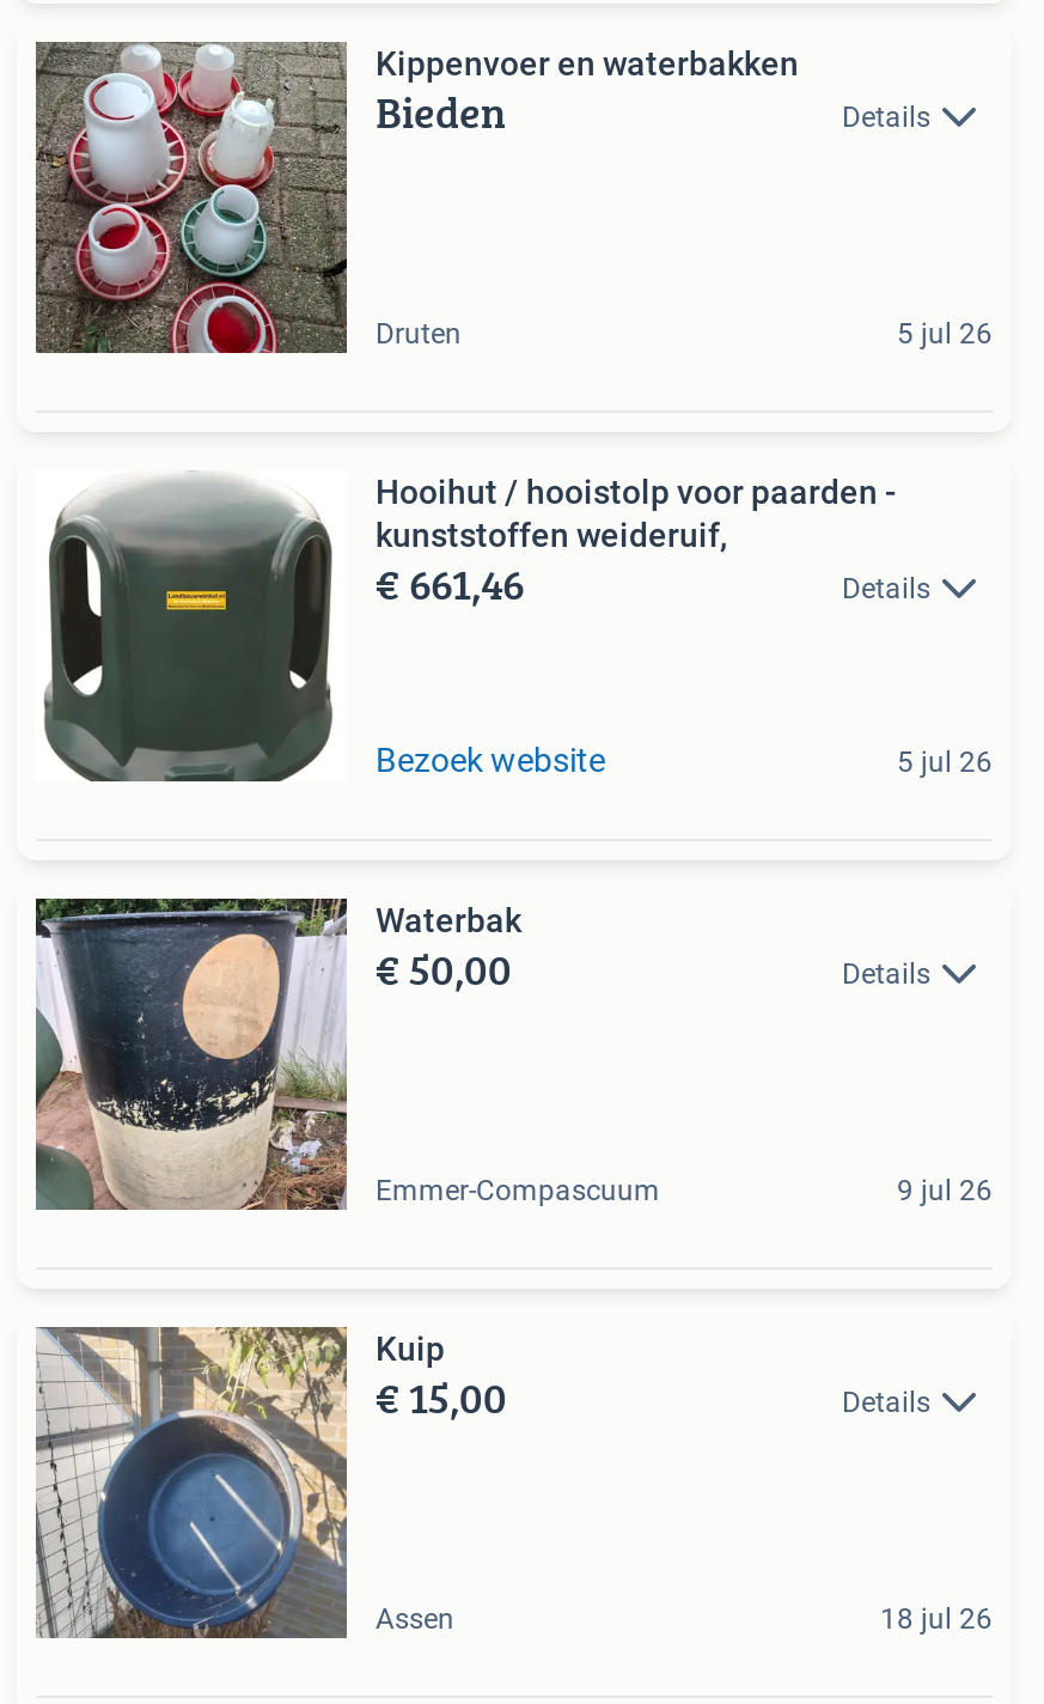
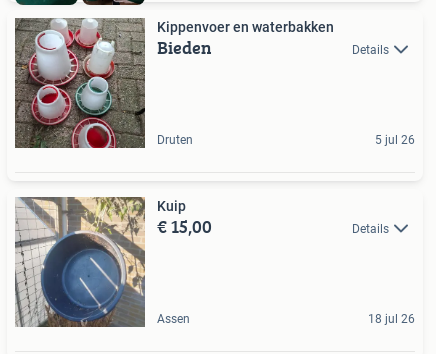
- [image]
- Hooihut / hooistolp voor paarden -
- kunststoffen weideruif,
- € 661,46
- Details

- Bezoek website
- 5 jul 26

- [image]
- Waterbak
- € 50,00
- Details

- Emmer-Compascuum
- 9 jul 26
